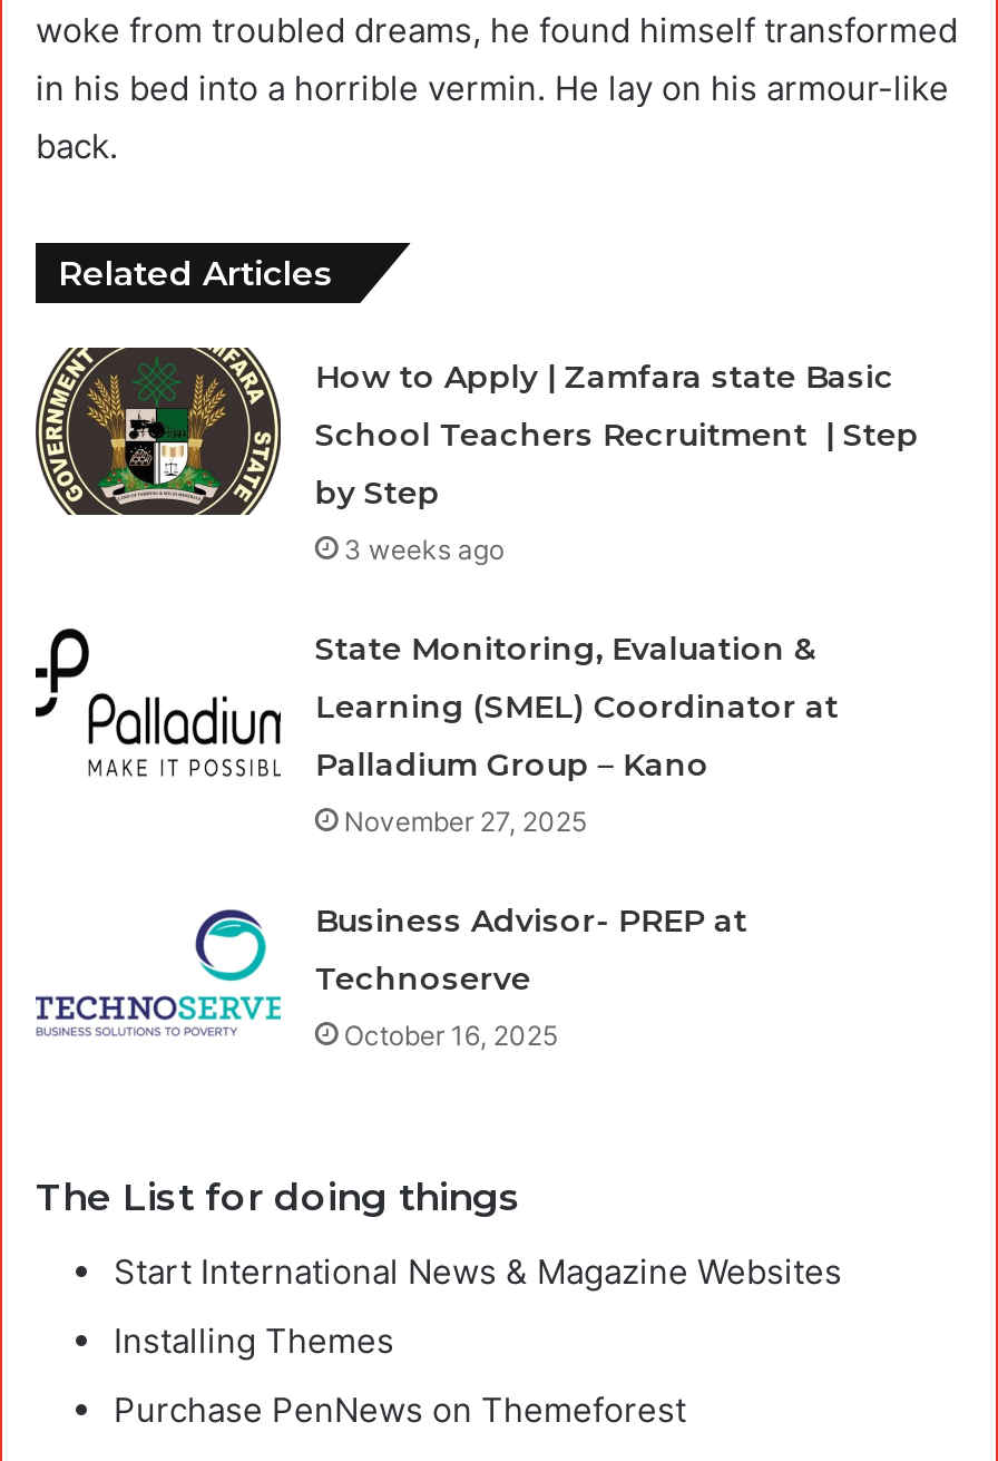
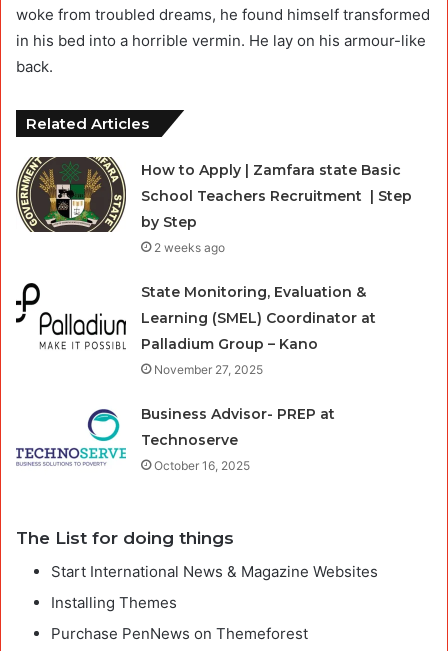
- 3 weeks ago
+ 2 weeks ago
